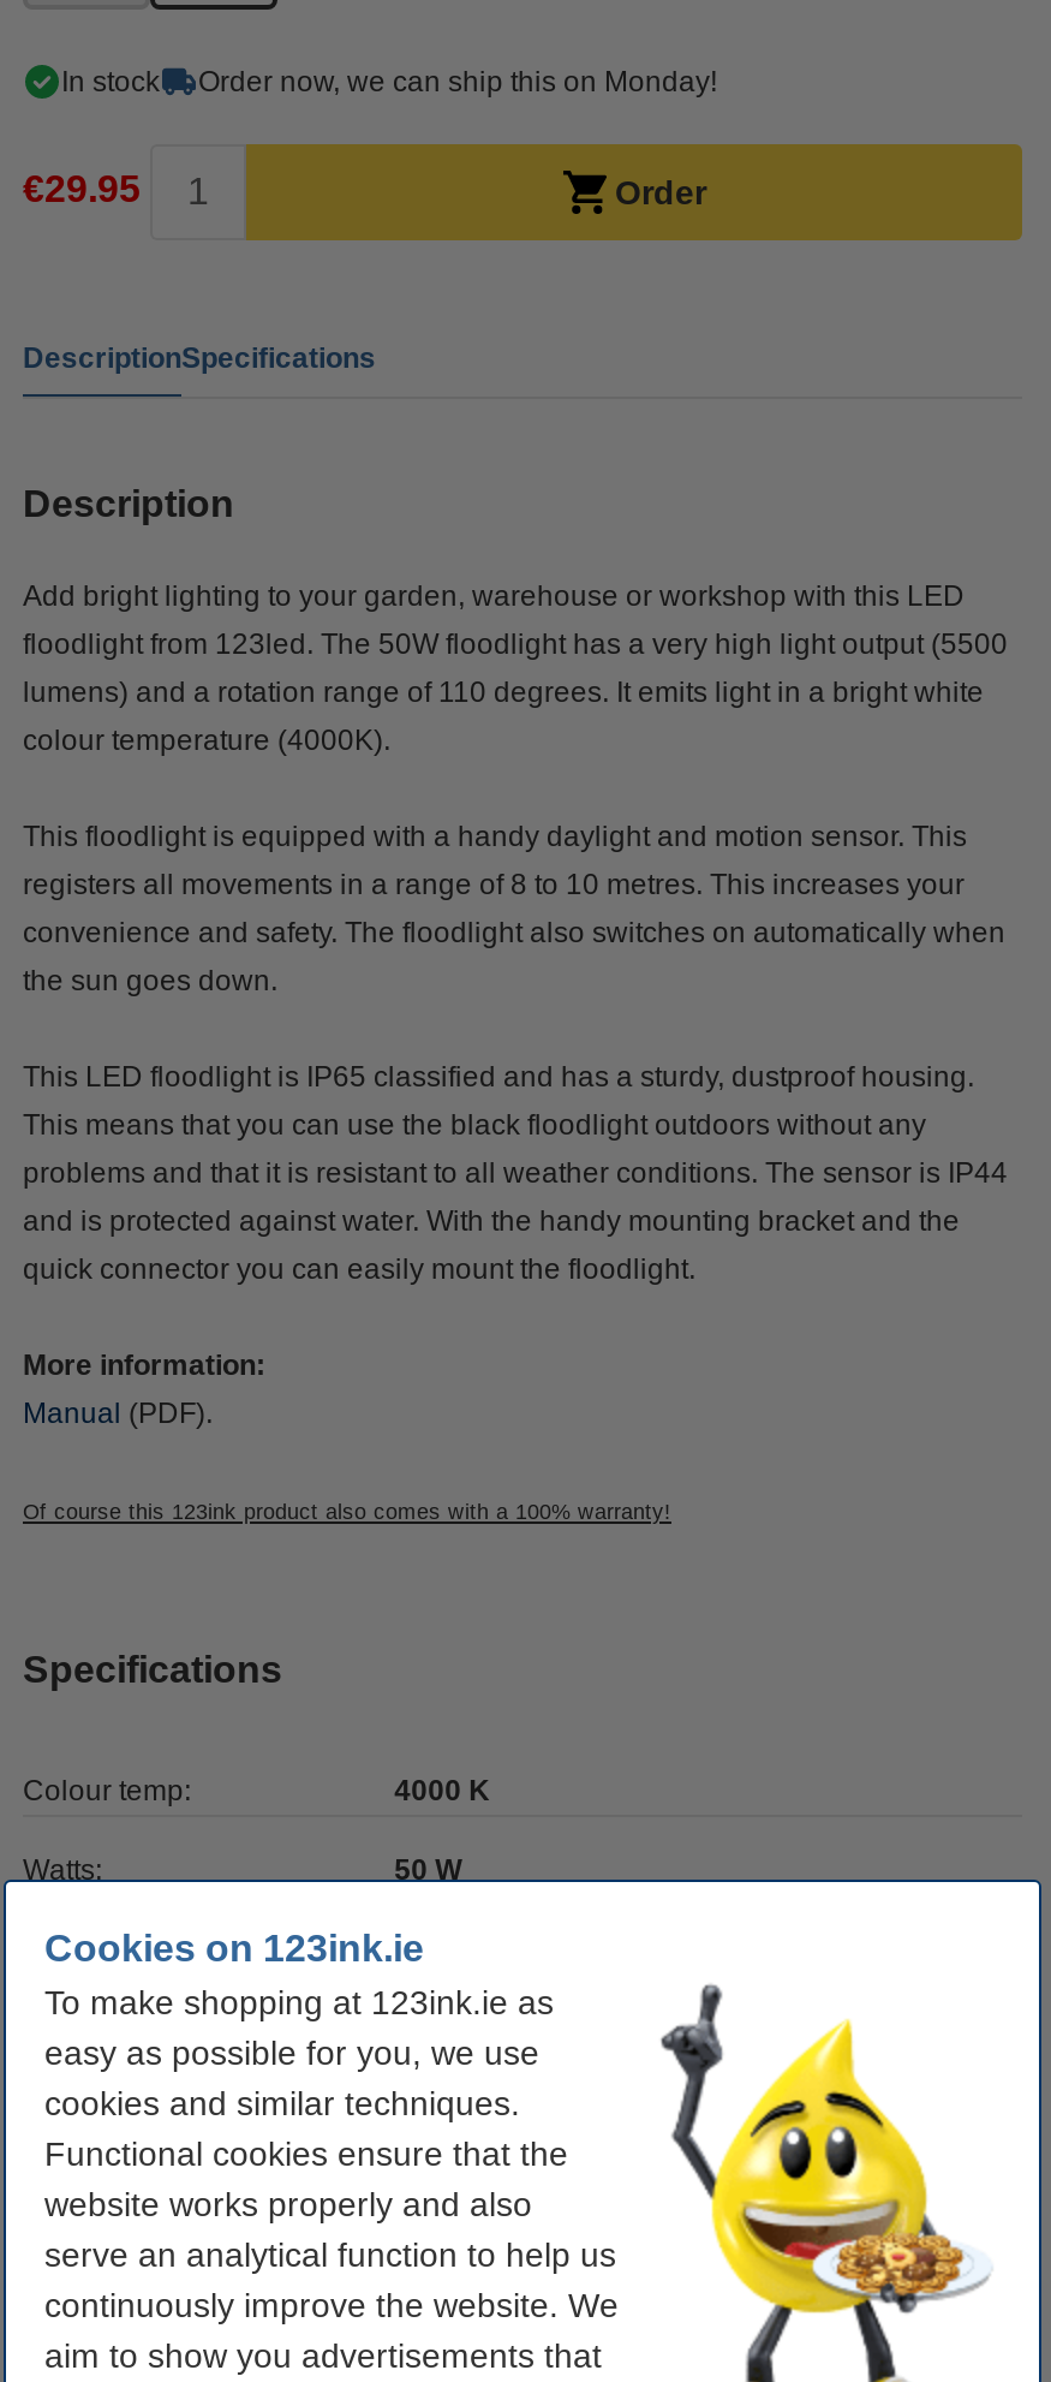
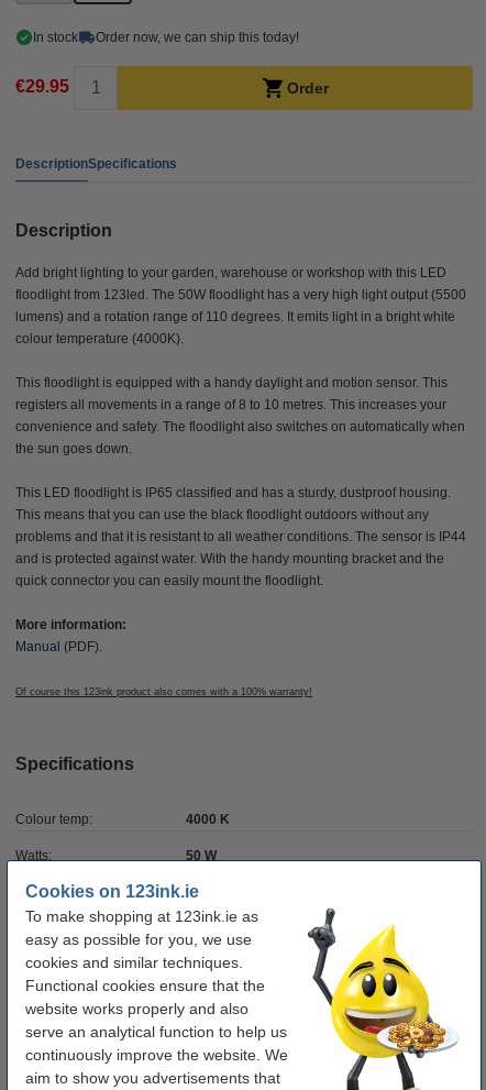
- Order now, we can ship this on Monday!
+ Order now, we can ship this today!
